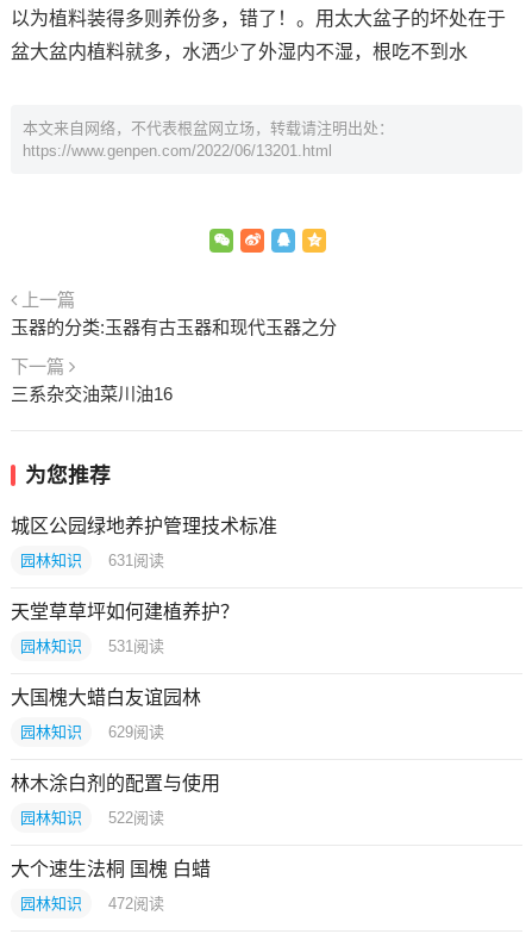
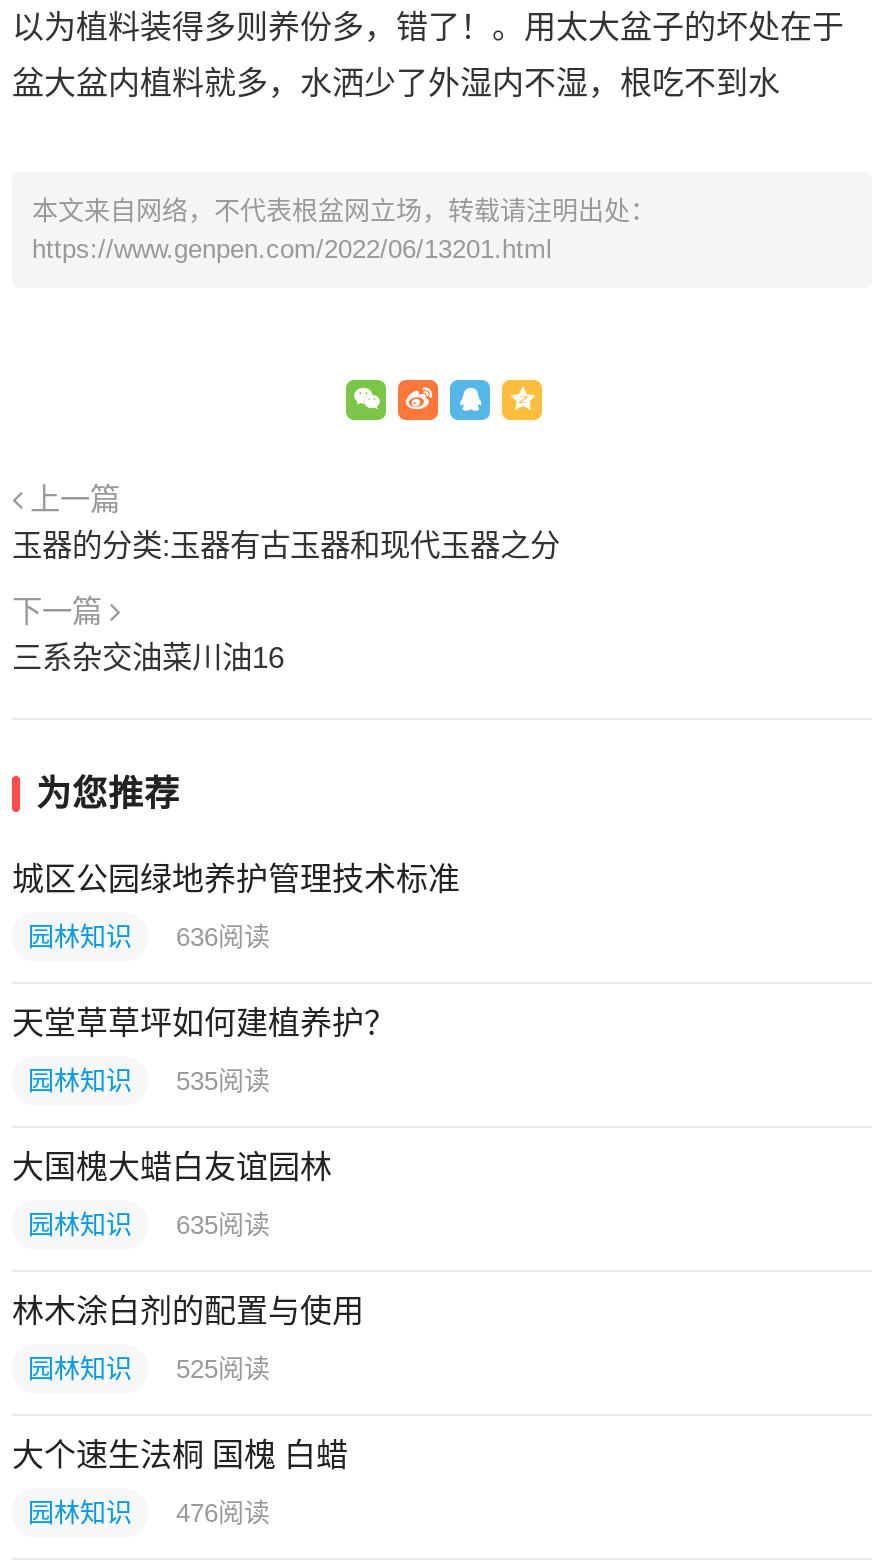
- 园林知识 631阅读
+ 园林知识 636阅读

- 园林知识 531阅读
+ 园林知识 535阅读

- 园林知识 629阅读
+ 园林知识 635阅读

- 园林知识 522阅读
+ 园林知识 525阅读

- 园林知识 472阅读
+ 园林知识 476阅读
